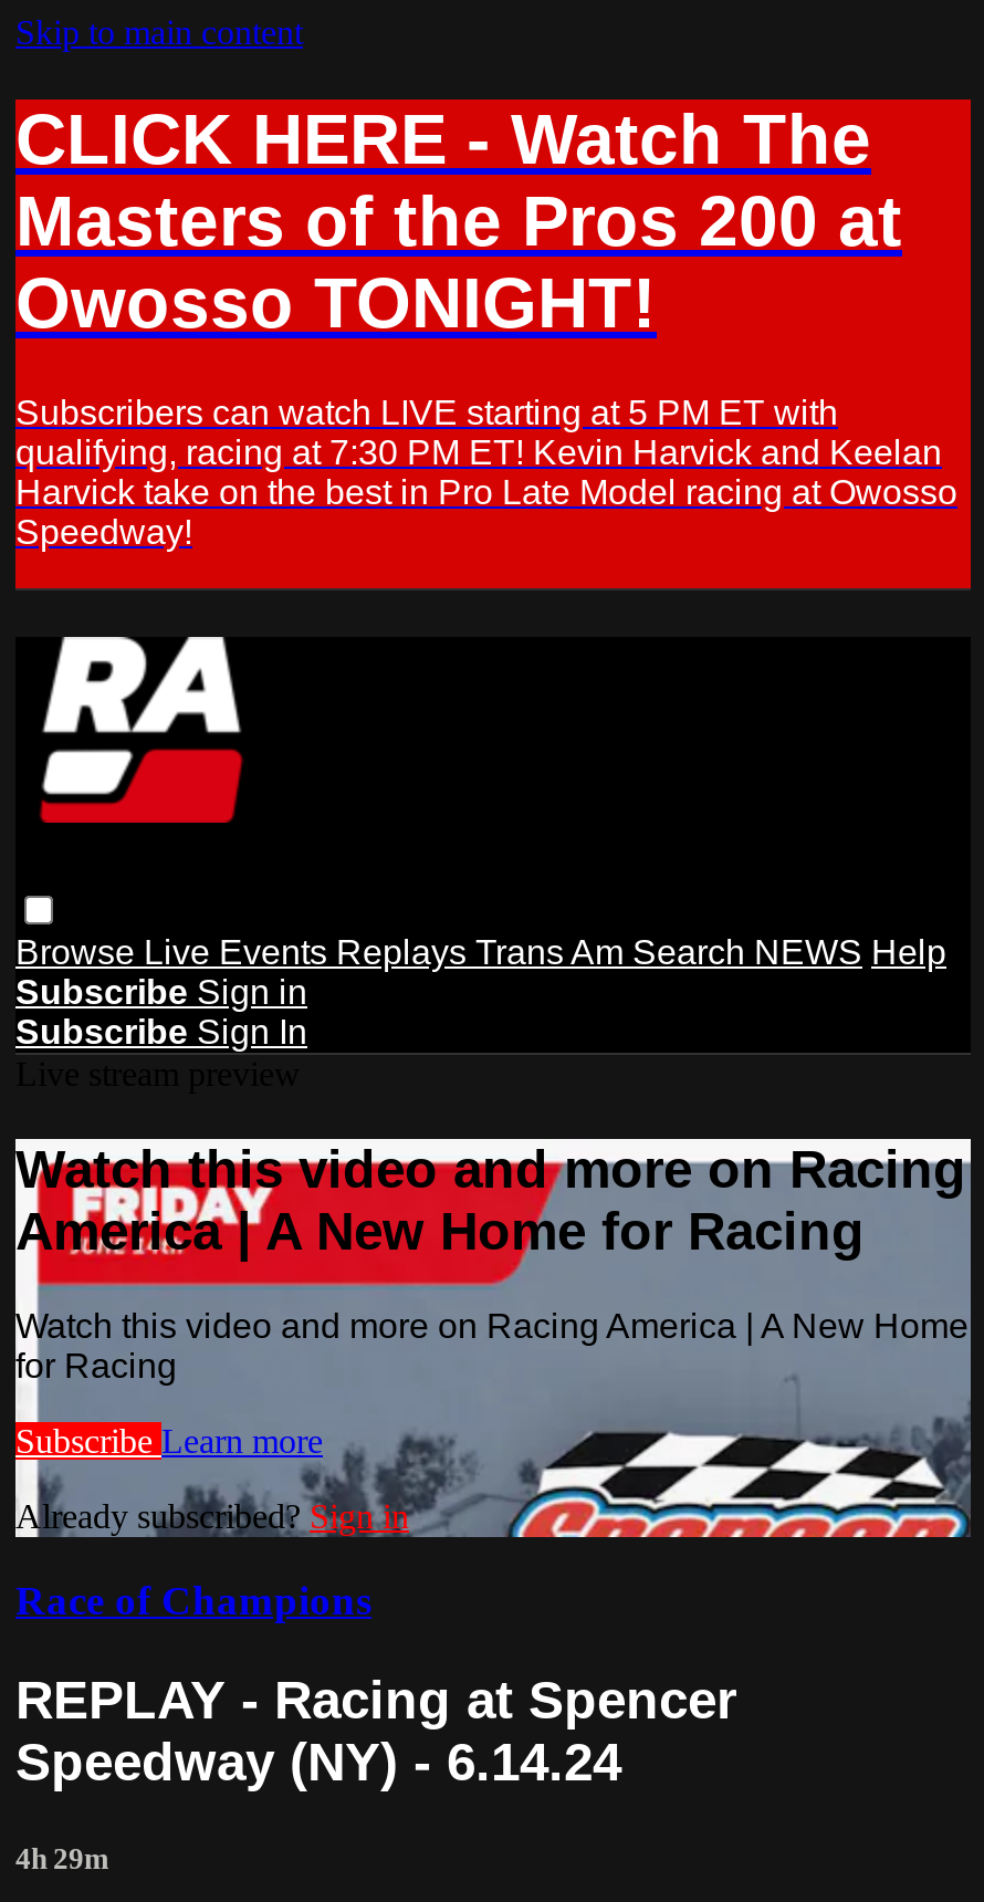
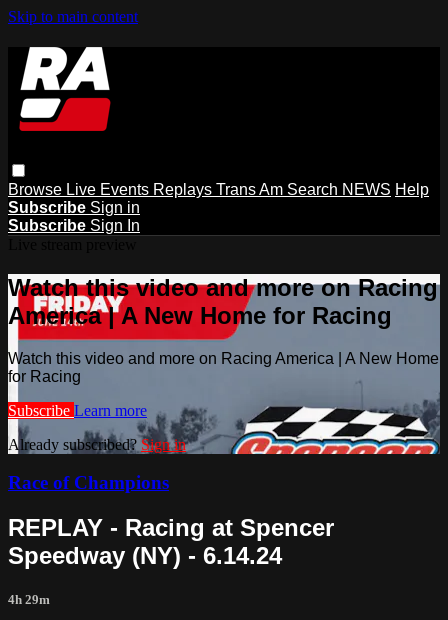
- [image]
- CLICK HERE - Watch The
- Masters of the Pros 200 at
- Owosso TONIGHT!
- Subscribers can watch LIVE starting at 5 PM ET with
- qualifying, racing at 7:30 PM ET! Kevin Harvick and Keelan
- Harvick take on the best in Pro Late Model racing at Owosso
- Speedway!
